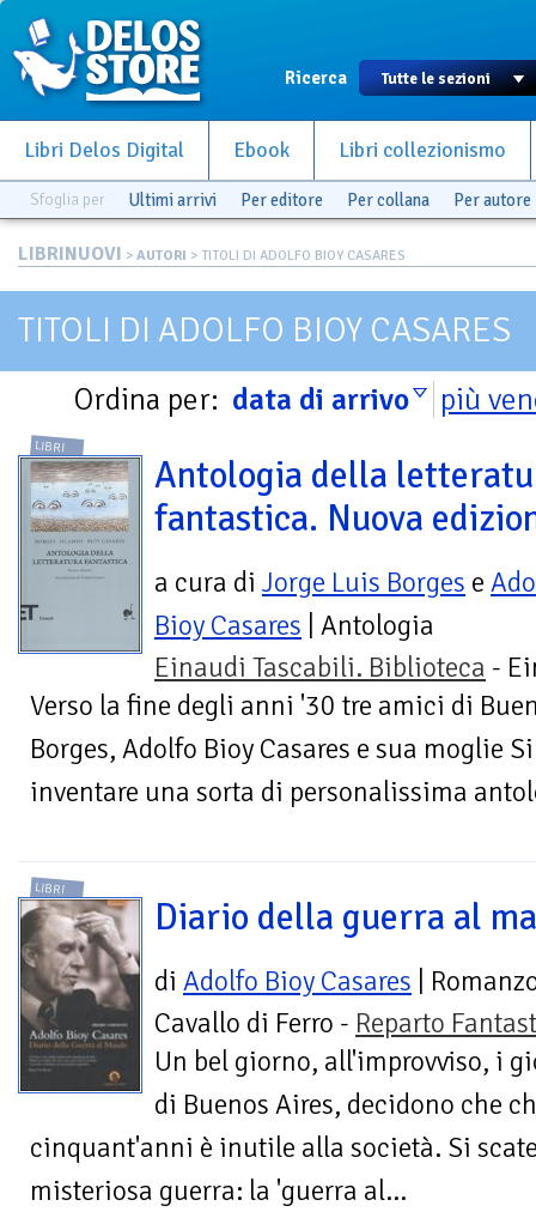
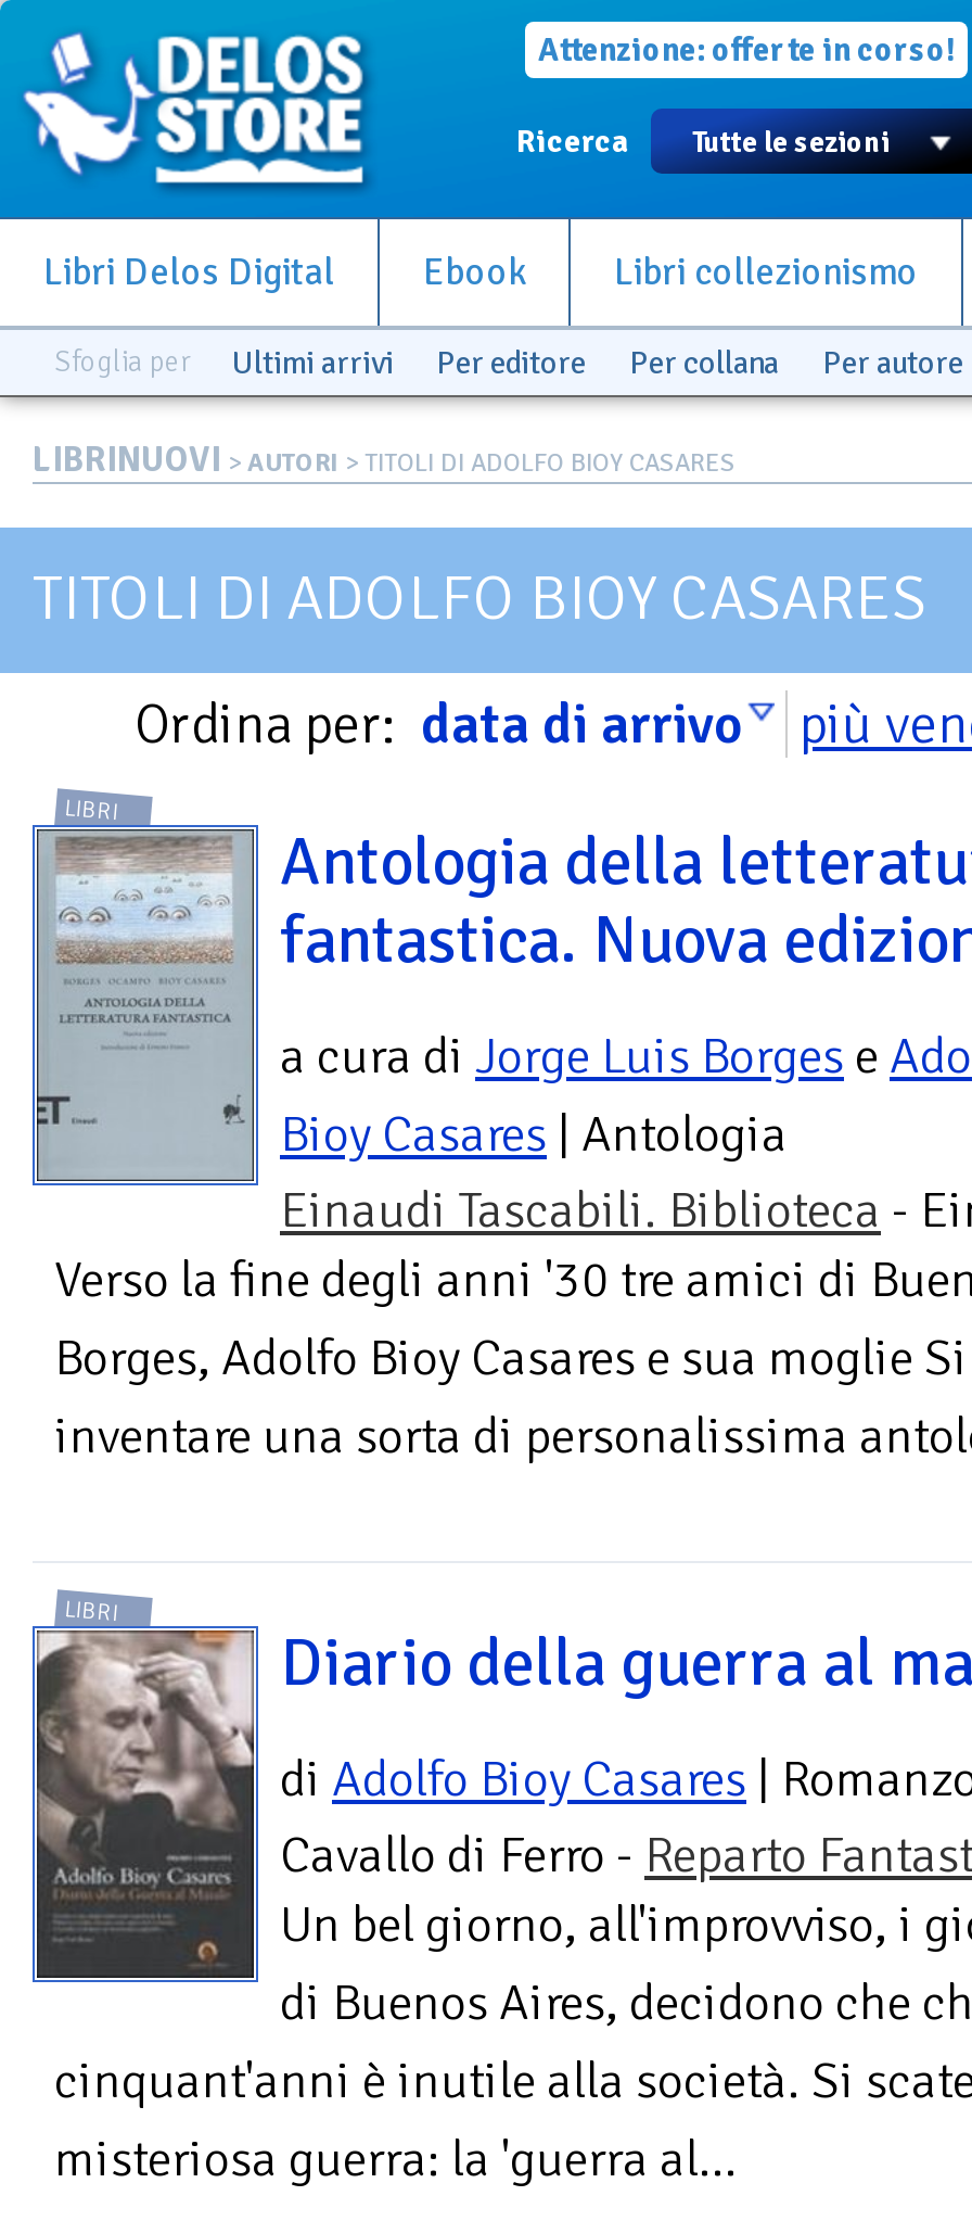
+ Attenzione: offerte in corso!
